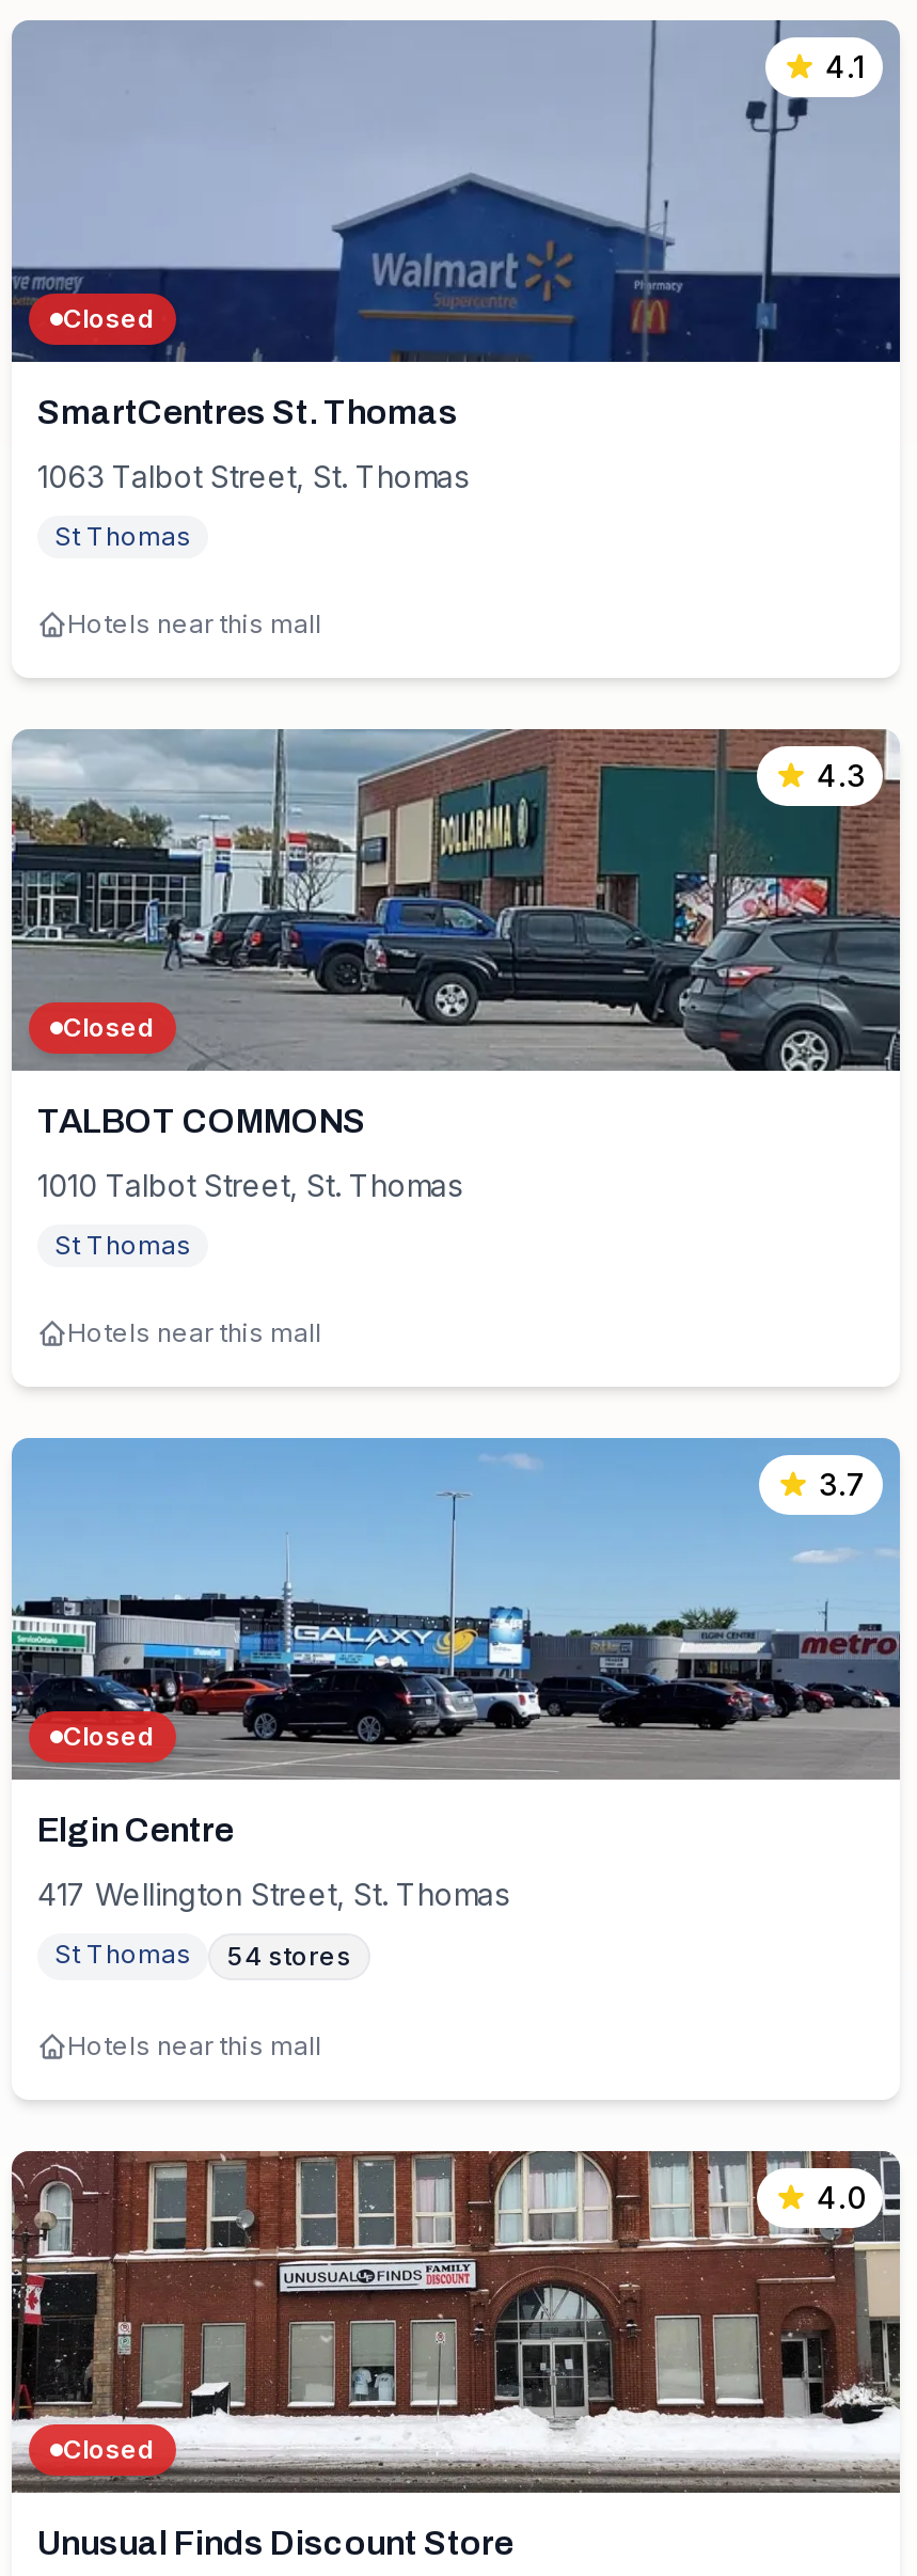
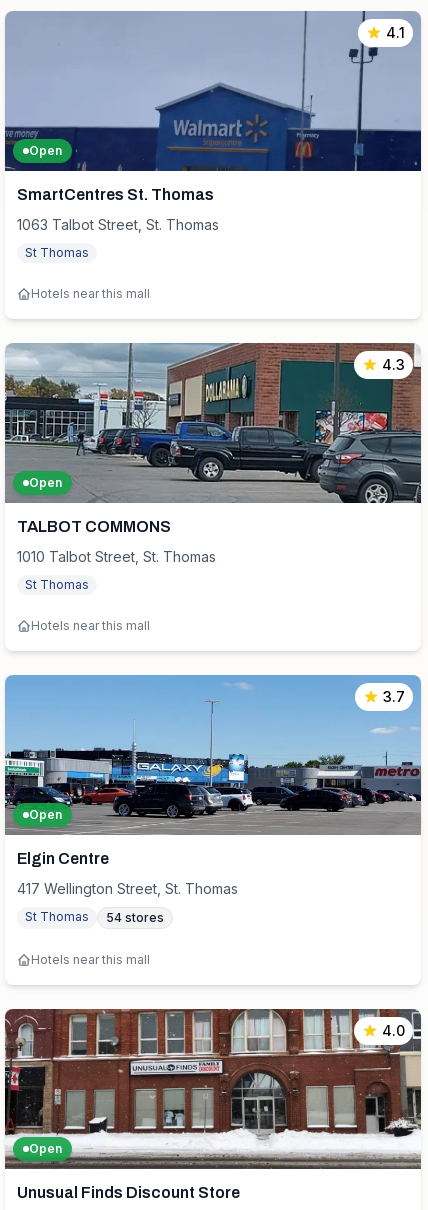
- Closed
+ Open

- Closed
+ Open

- Closed
+ Open

- Closed
+ Open
